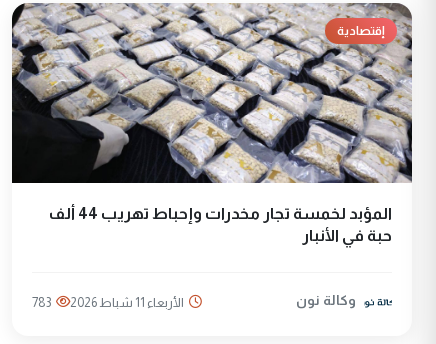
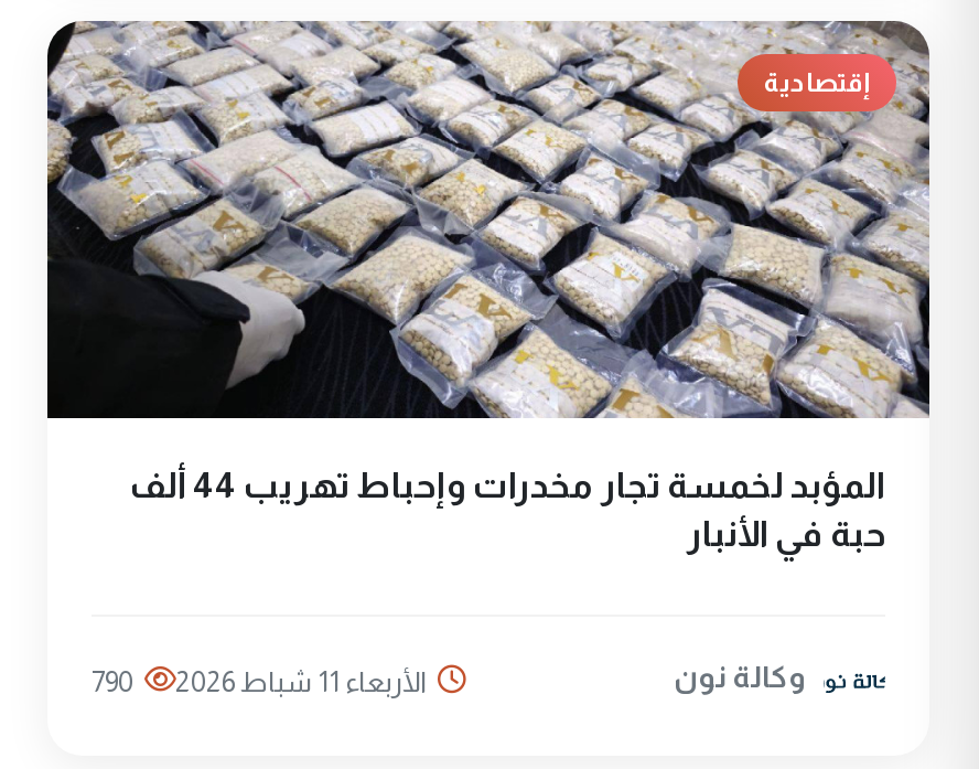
- 783
+ 790
